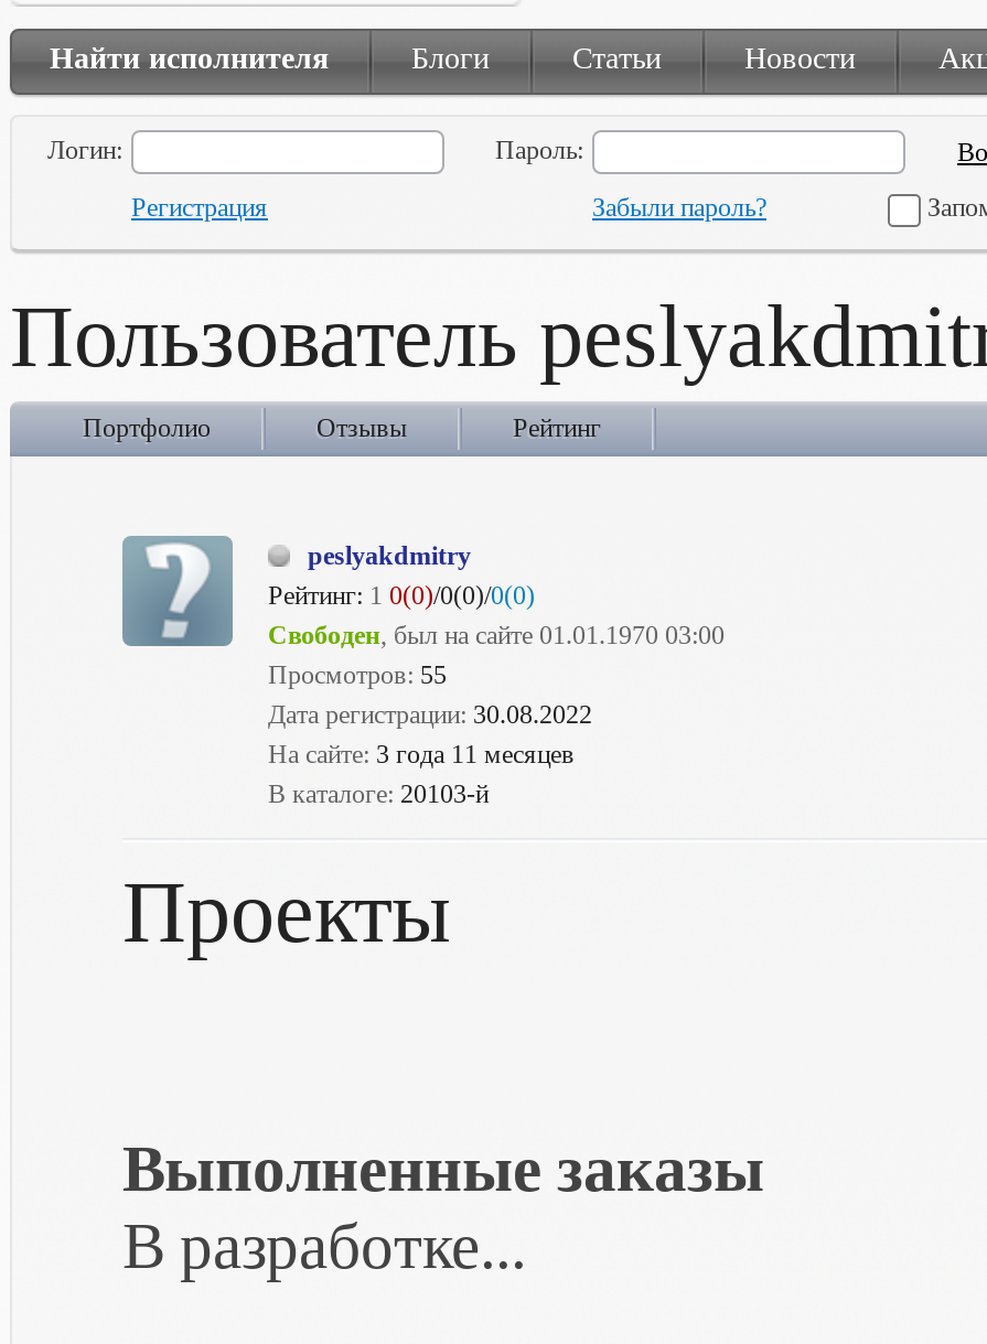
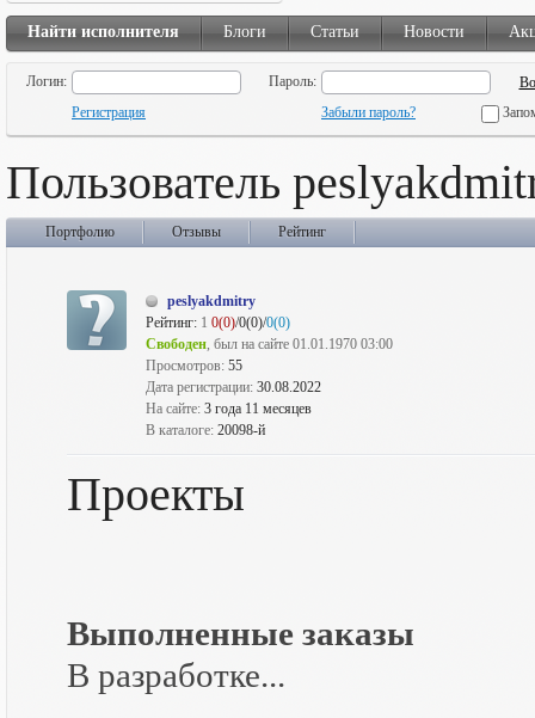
- В каталоге: 20103-й
+ В каталоге: 20098-й
